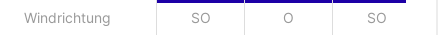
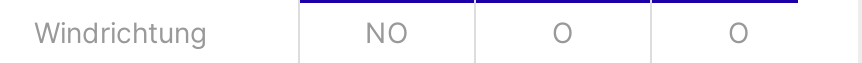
- SO
+ NO

- SO
+ O
